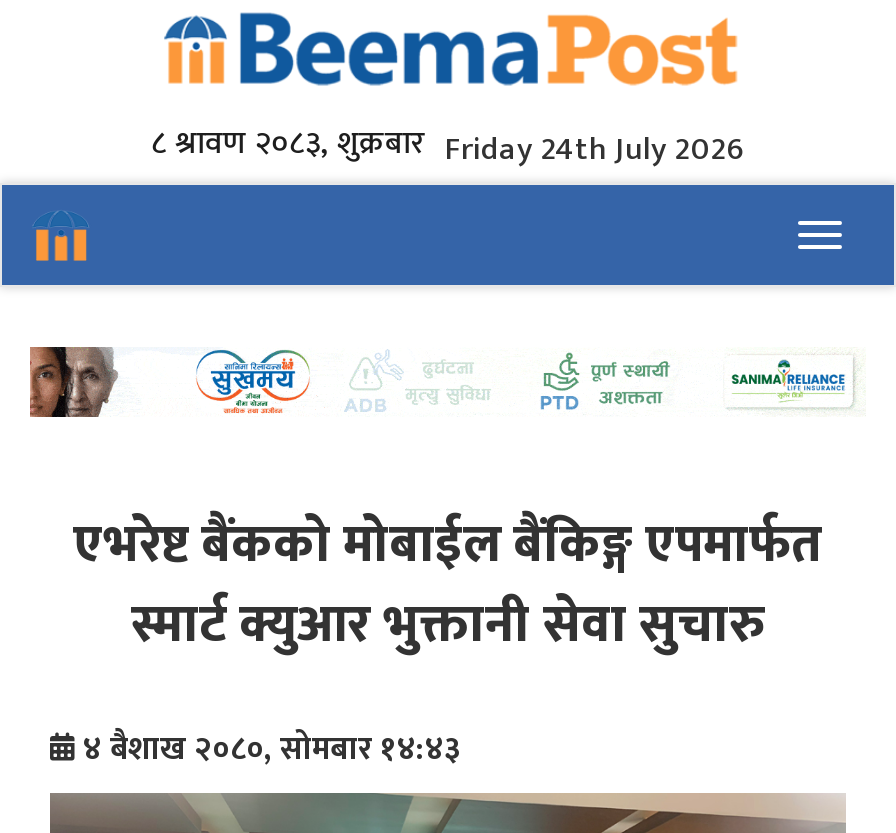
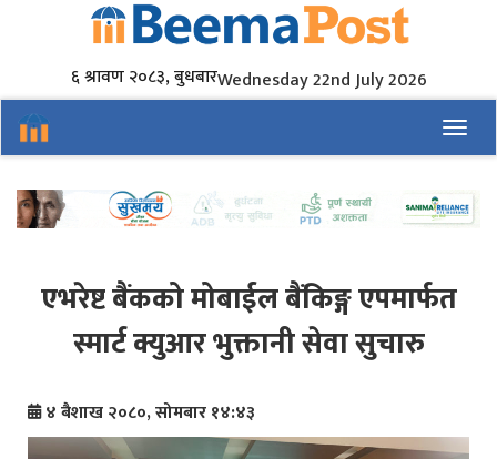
- ८ श्रावण २०८३, शुक्रबार Friday 24th July 2026
+ ६ श्रावण २०८३, बुधबारWednesday 22nd July 2026
